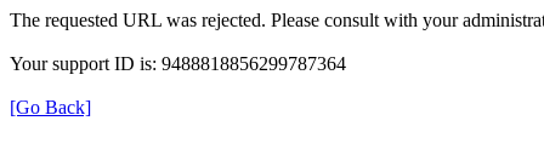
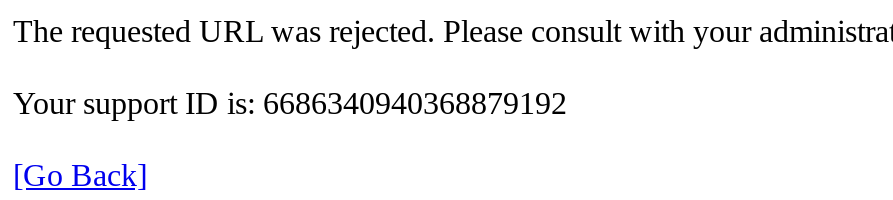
- Your support ID is: 9488818856299787364
+ Your support ID is: 6686340940368879192
